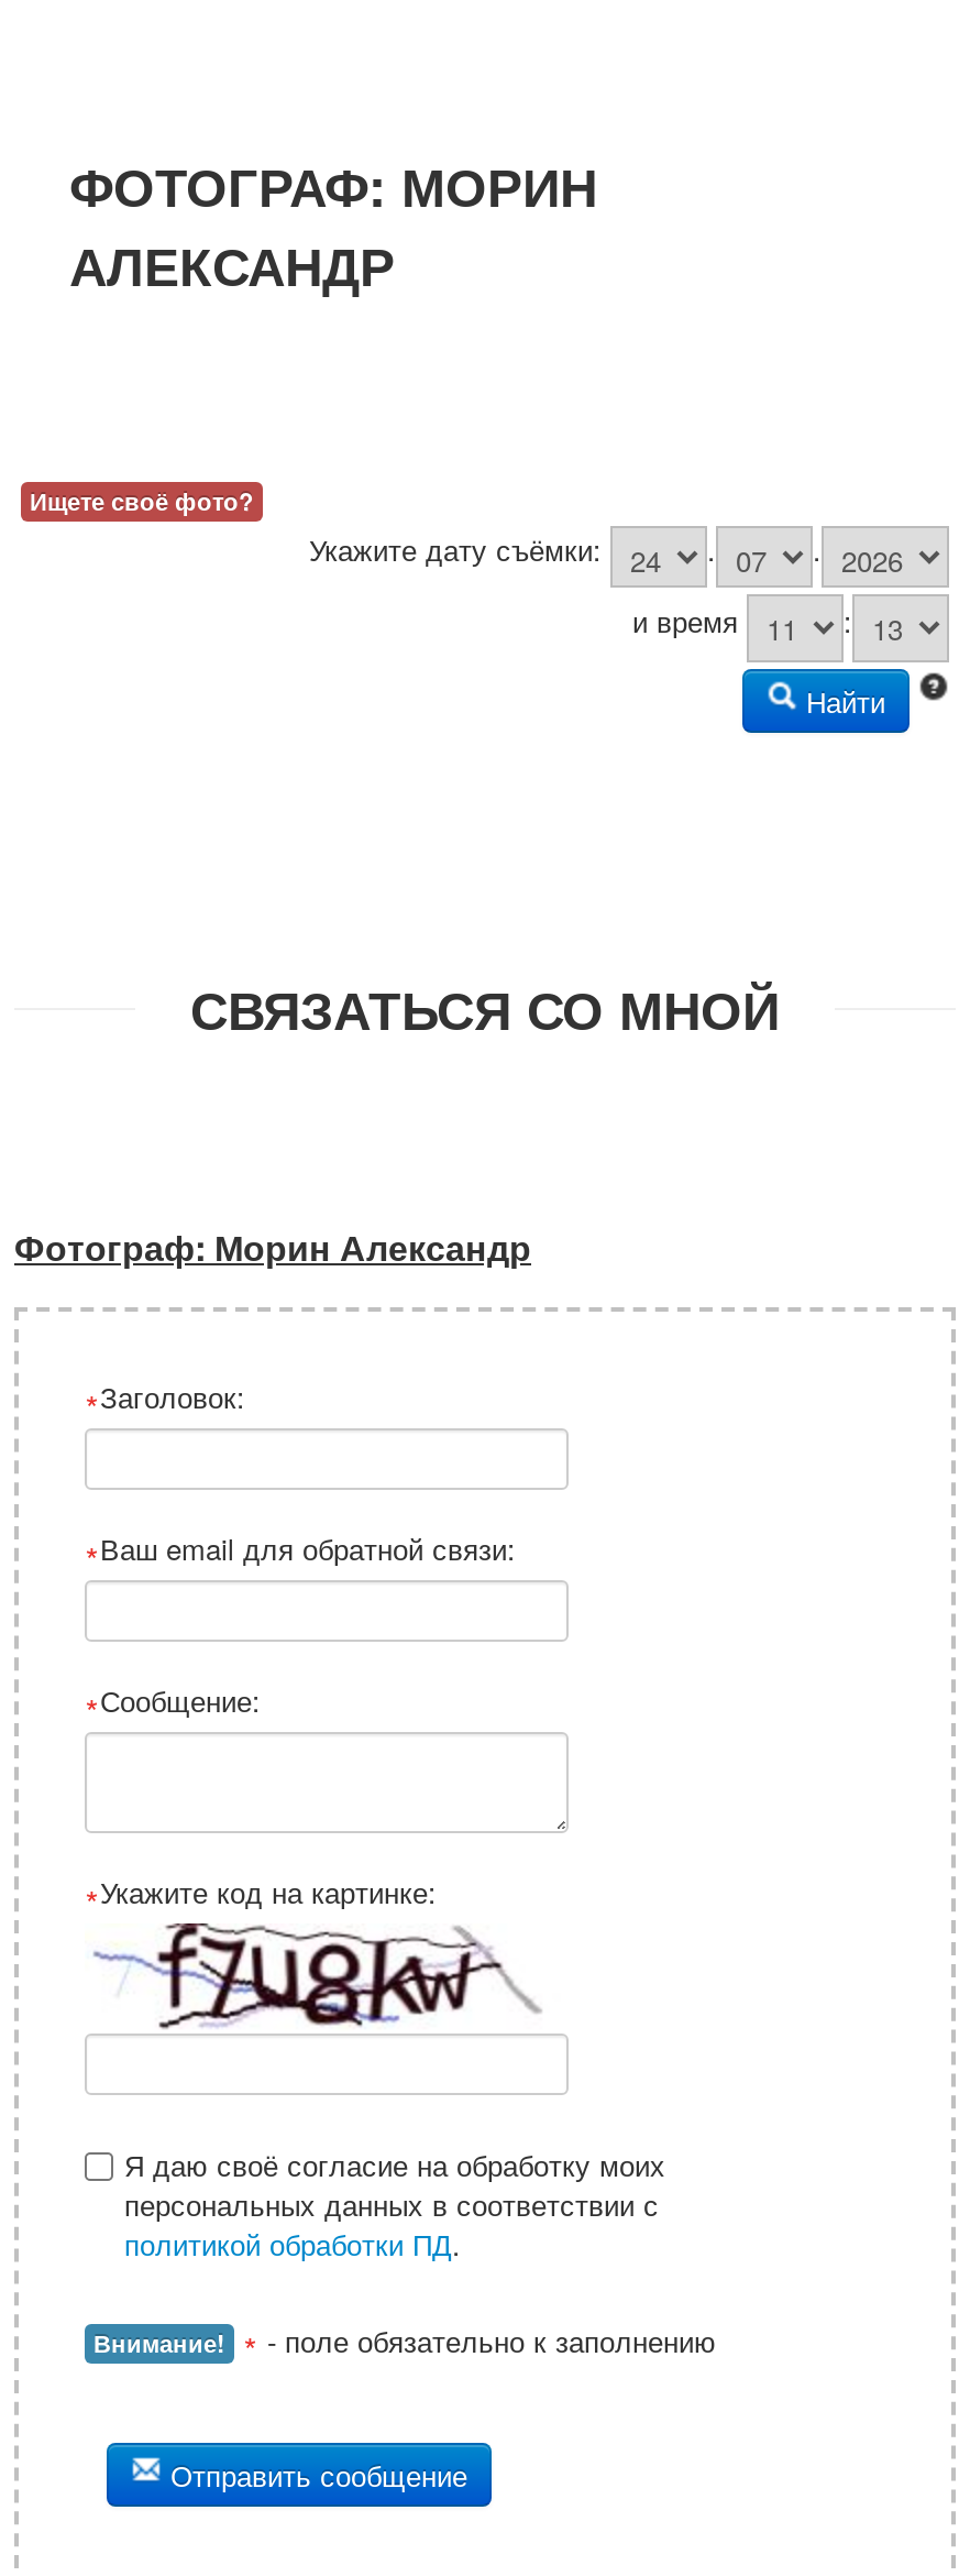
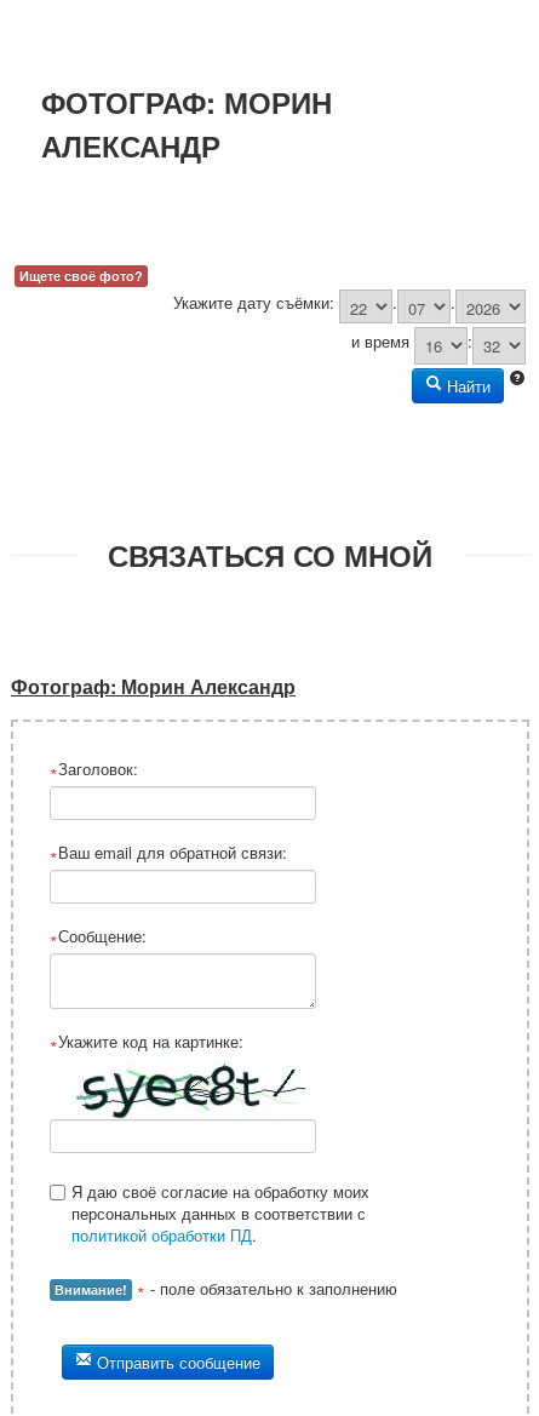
- [image]
+ [image]
